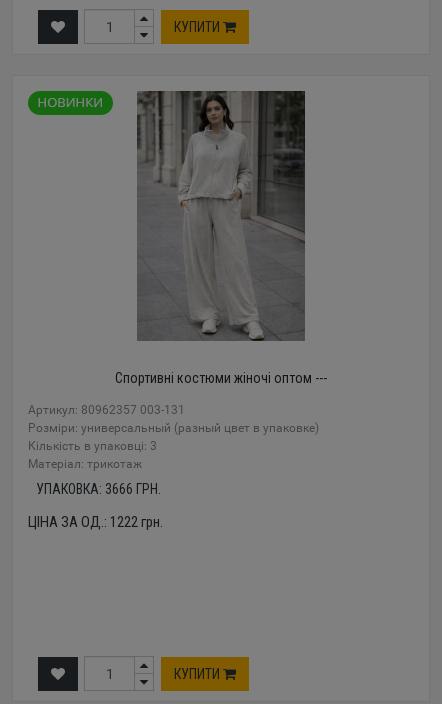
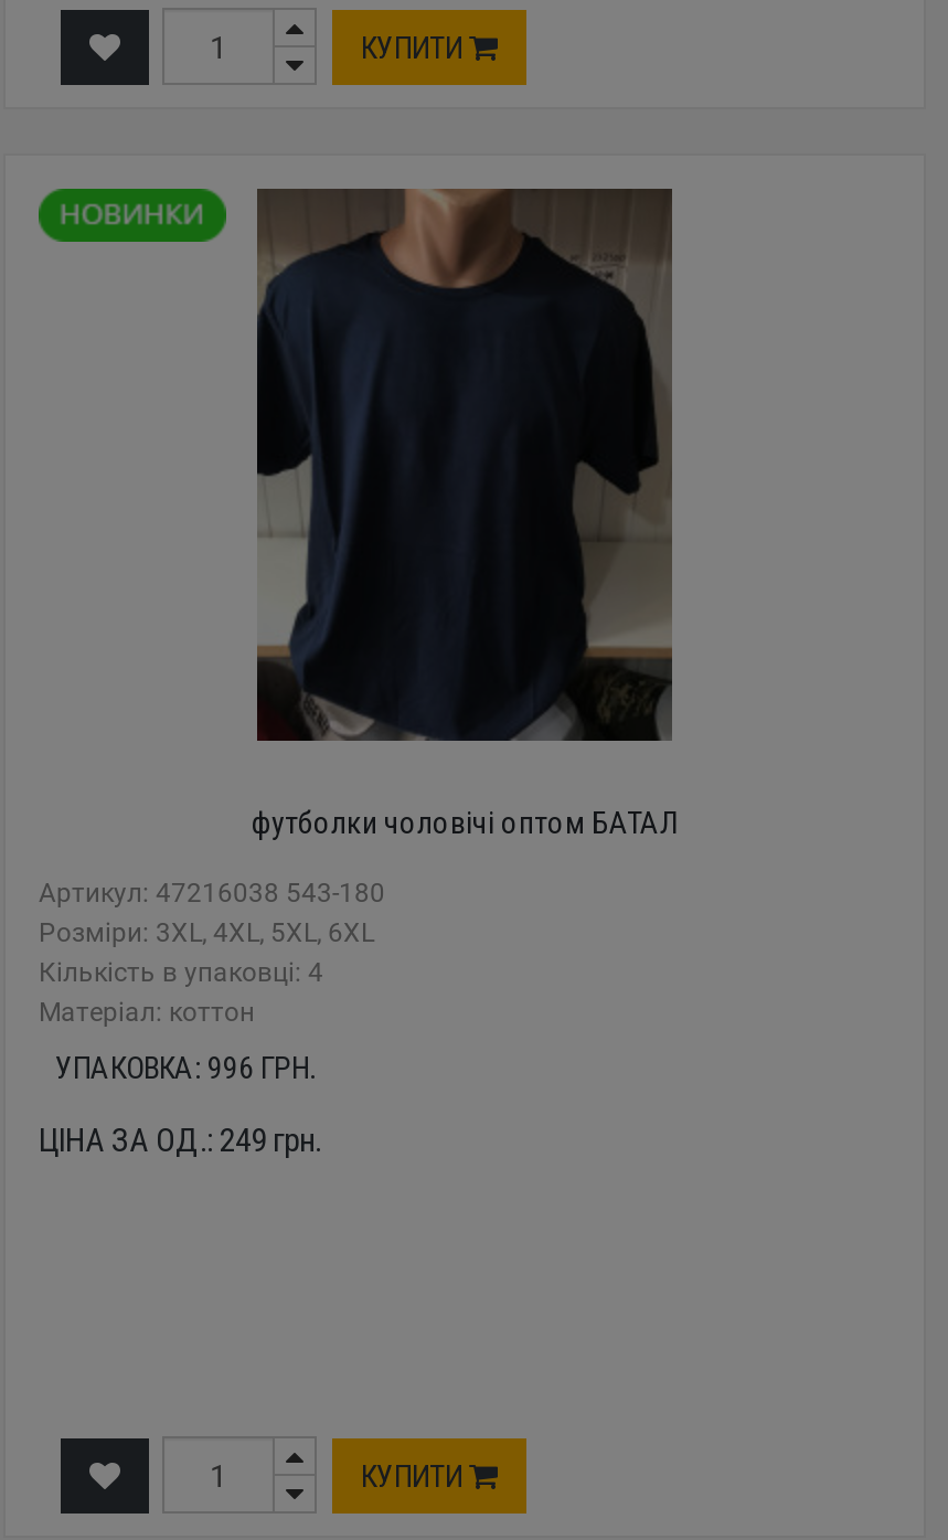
- [image]
- Спортивні костюми жіночі оптом ---
+ [image]
+ футболки чоловічі оптом БАТАЛ

- Артикул: 80962357 003-131
- Розміри: универсальный (разный цвет в упаковке)
- Кількість в упаковці: 3
- Mатеріал: трикотаж
+ Артикул: 47216038 543-180
+ Розміри: 3XL, 4XL, 5XL, 6XL
+ Кількість в упаковці: 4
+ Mатеріал: коттон

- УПАКОВКА: 3666 ГРН.
+ УПАКОВКА: 996 ГРН.

- ЦІНА ЗА ОД.: 1222 грн.
+ ЦІНА ЗА ОД.: 249 грн.
